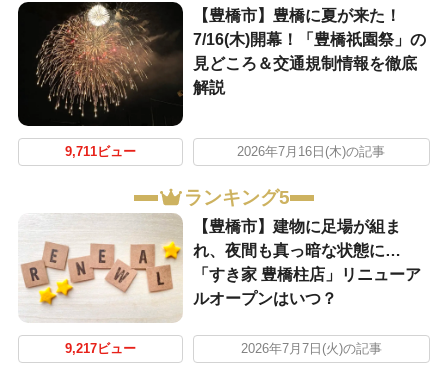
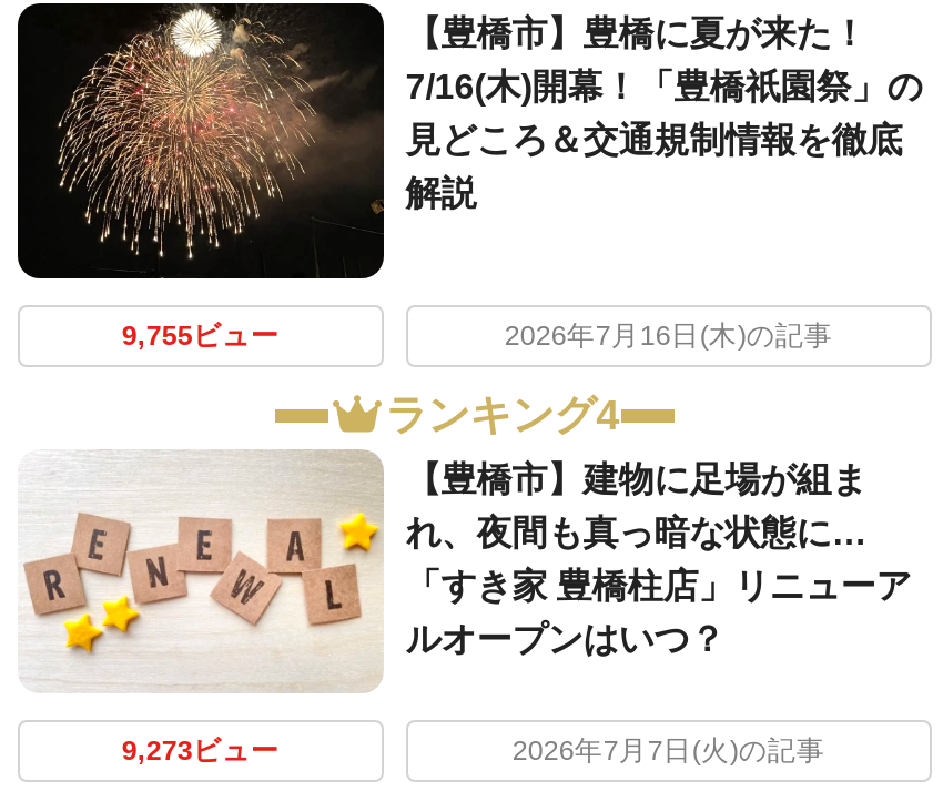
- 9,711ビュー
+ 9,755ビュー

- ランキング5
+ ランキング4

- 9,217ビュー
+ 9,273ビュー
